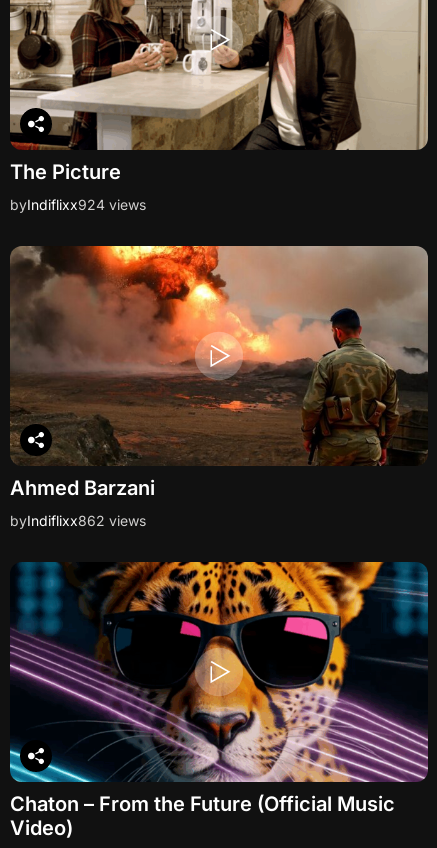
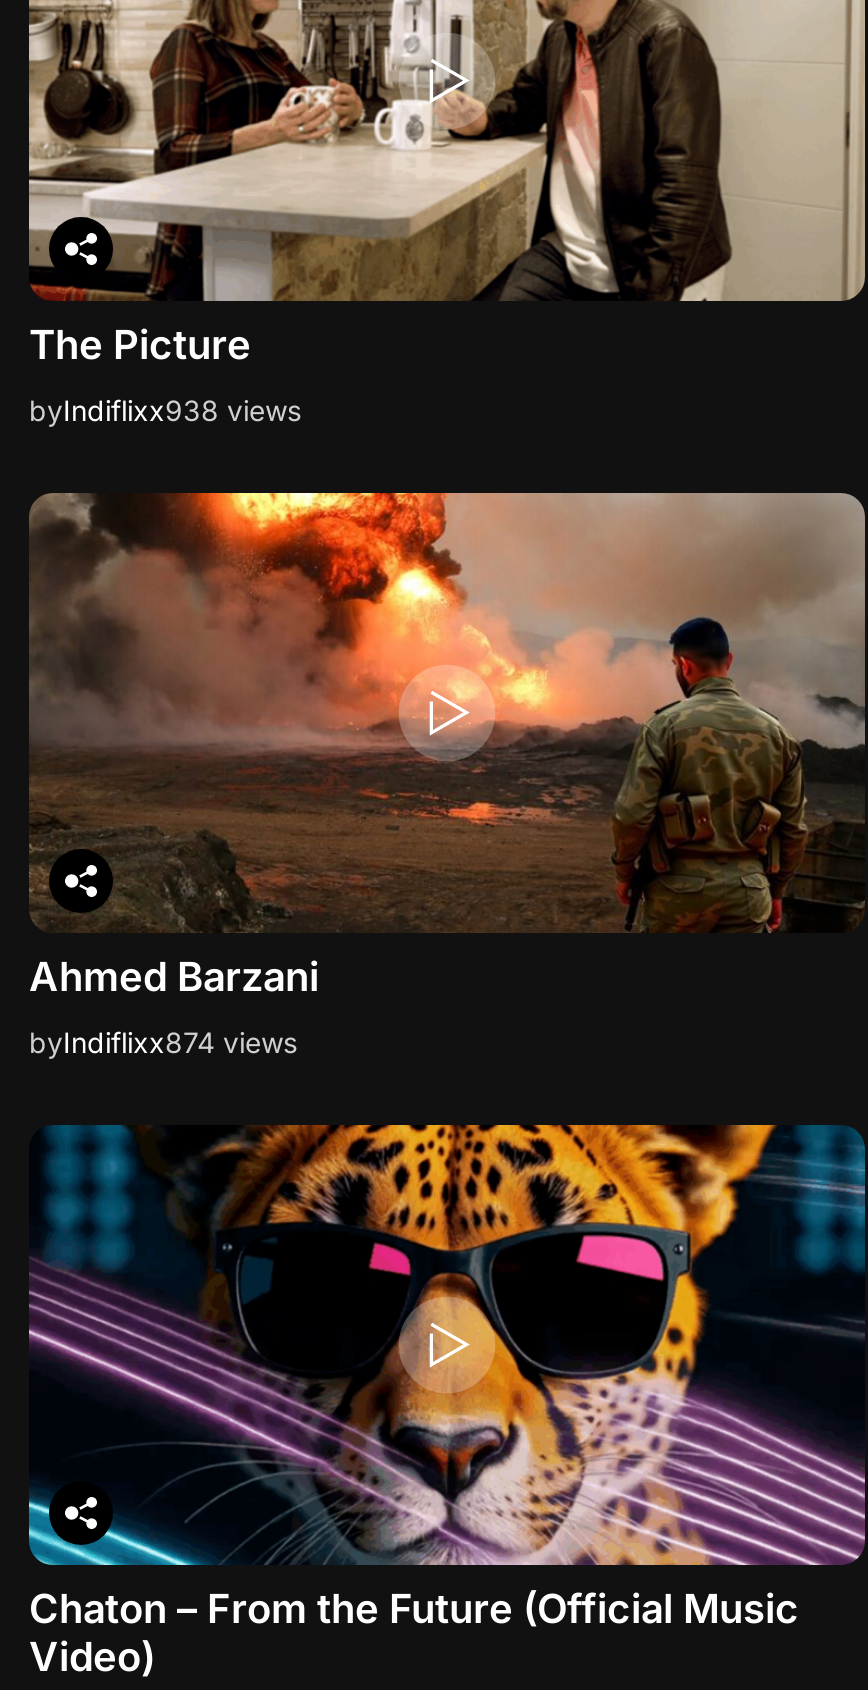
- byIndiflixx924 views
+ byIndiflixx938 views

- byIndiflixx862 views
+ byIndiflixx874 views
